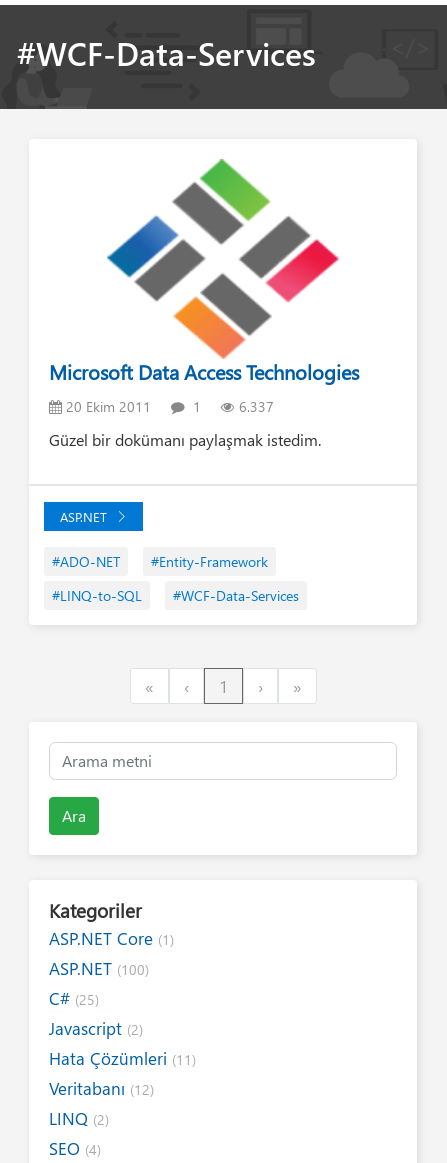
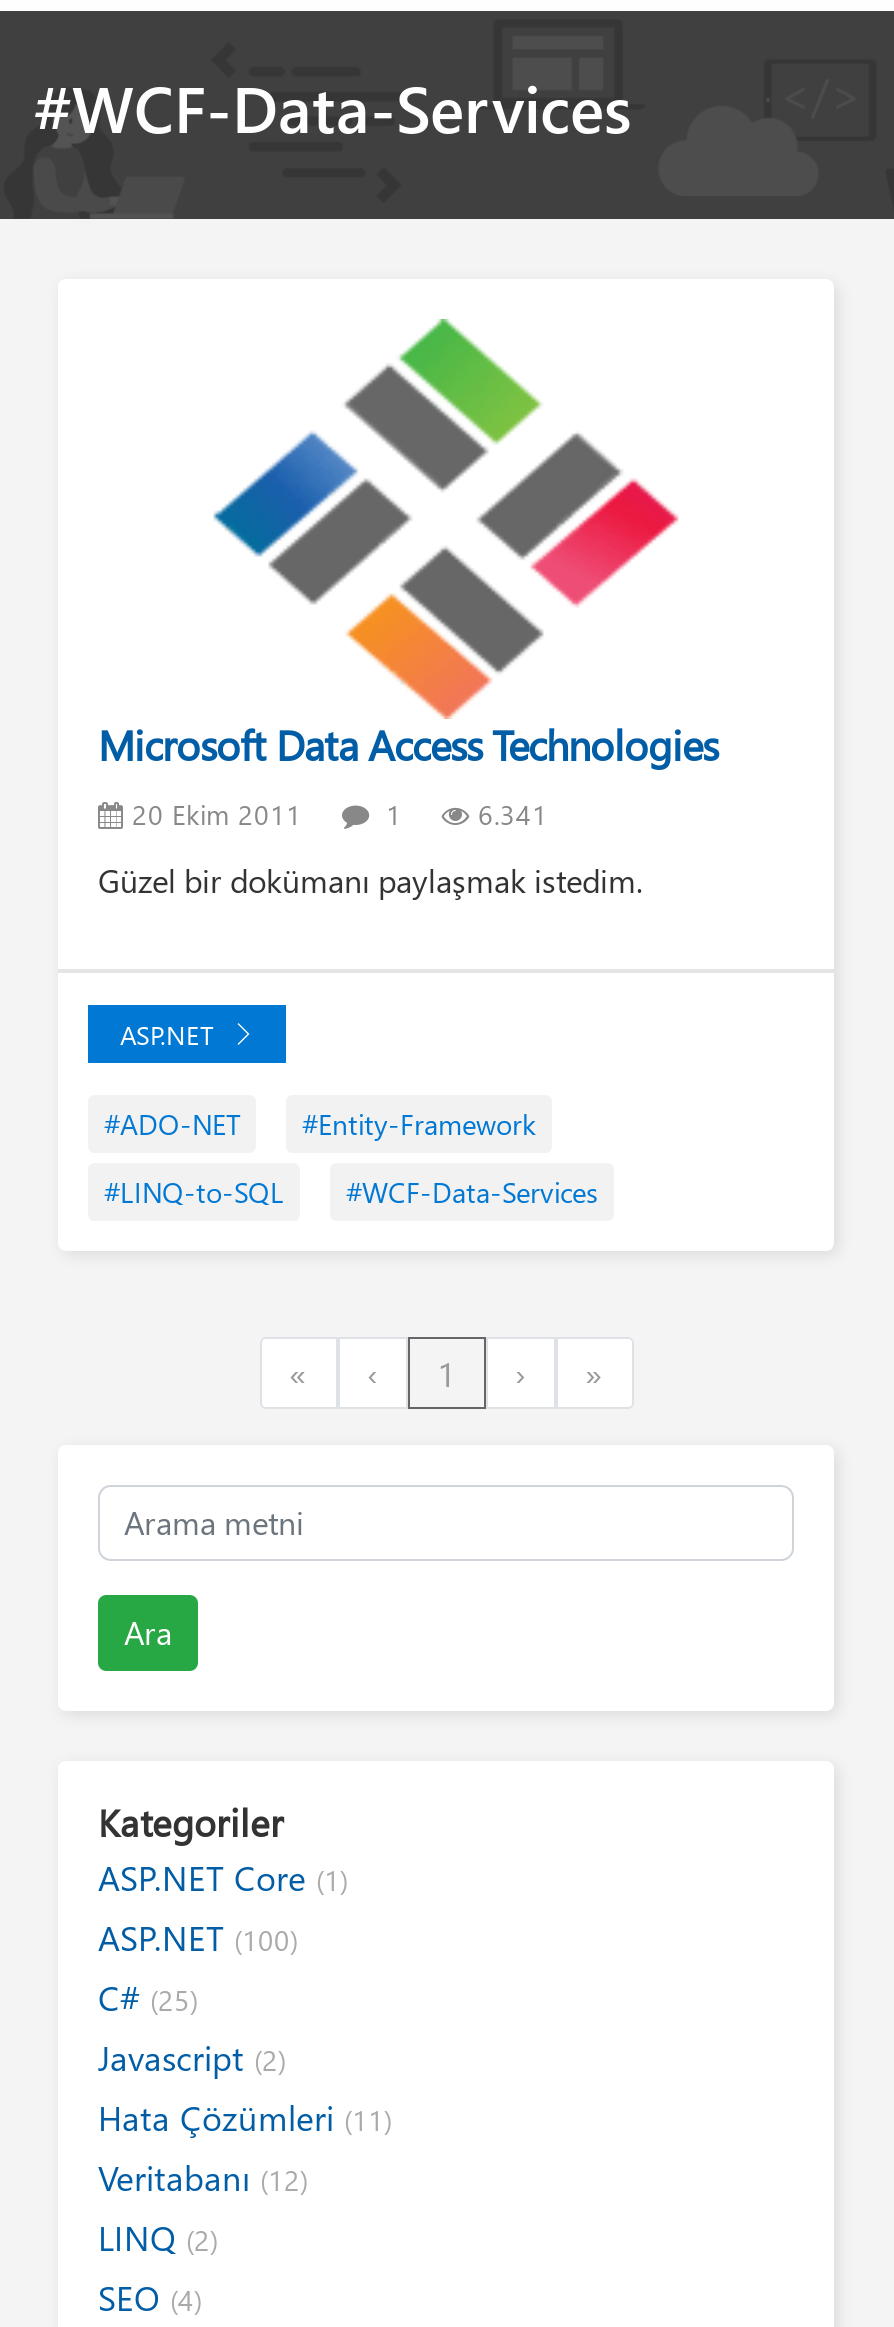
- 20 Ekim 2011 1 6.337
+ 20 Ekim 2011 1 6.341
